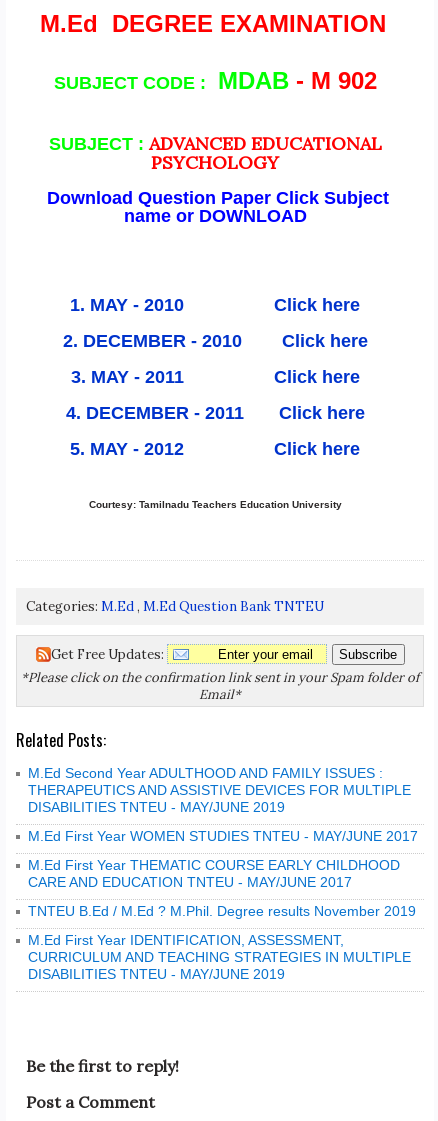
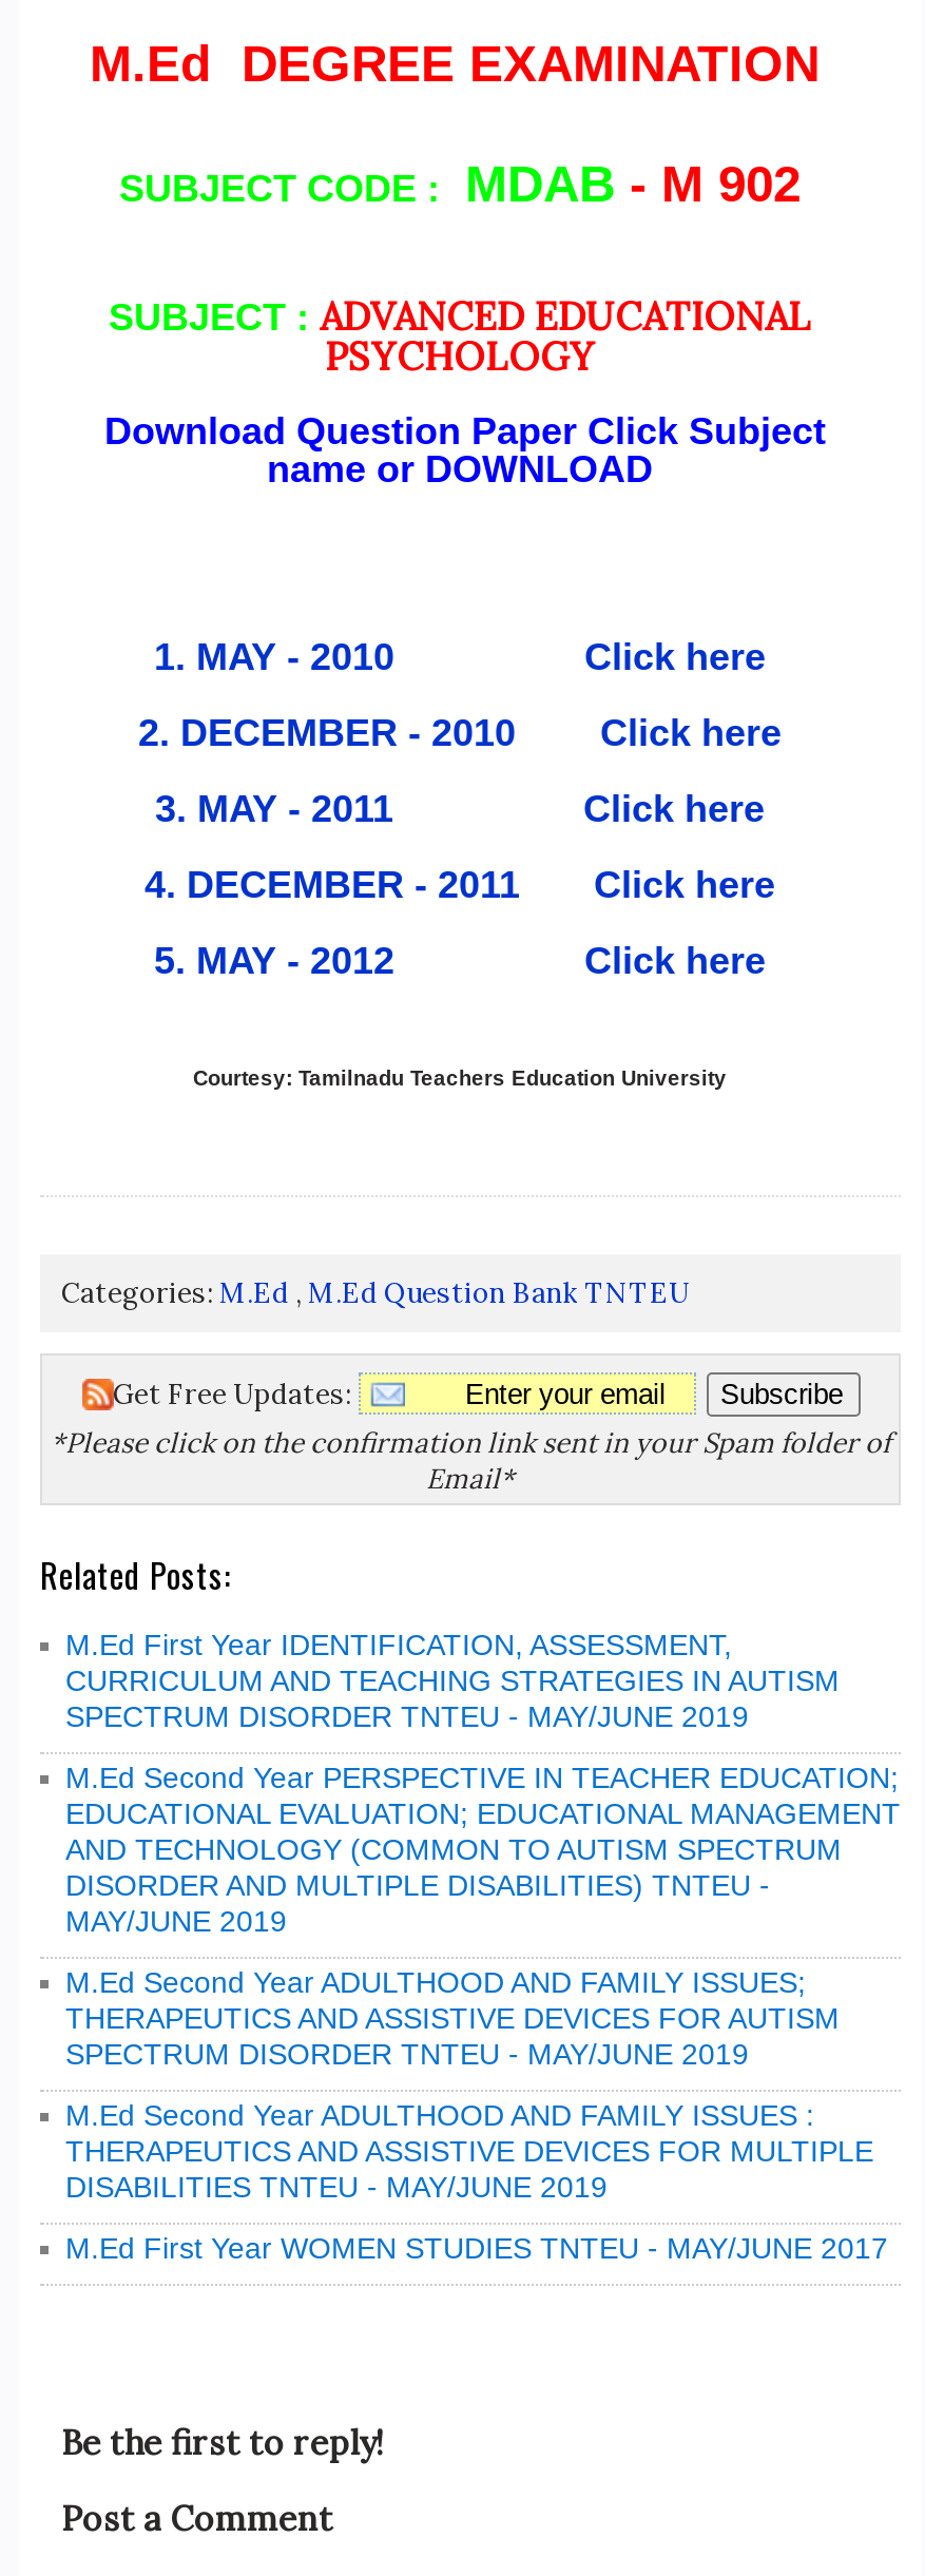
+ CURRICULUM AND TEACHING STRATEGIES IN AUTISM
+ SPECTRUM DISORDER TNTEU - MAY/JUNE 2019
+ M.Ed Second Year PERSPECTIVE IN TEACHER EDUCATION;
+ EDUCATIONAL EVALUATION; EDUCATIONAL MANAGEMENT
+ AND TECHNOLOGY (COMMON TO AUTISM SPECTRUM
+ DISORDER AND MULTIPLE DISABILITIES) TNTEU -
+ MAY/JUNE 2019
+ M.Ed Second Year ADULTHOOD AND FAMILY ISSUES;
+ THERAPEUTICS AND ASSISTIVE DEVICES FOR AUTISM
+ SPECTRUM DISORDER TNTEU - MAY/JUNE 2019

moved down: M.Ed Second Year ADULTHOOD AND FAMILY ISSUES : | THERAPEUTICS AND ASSISTIVE DEVICES FOR MULTIPLE | DISABILITIES TNTEU - MAY/JUNE 2019 | M.Ed First Year WOMEN STUDIES TNTEU - MAY/JUNE 2017

- M.Ed First Year THEMATIC COURSE EARLY CHILDHOOD
- CARE AND EDUCATION TNTEU - MAY/JUNE 2017
- TNTEU B.Ed / M.Ed ? M.Phil. Degree results November 2019
- CURRICULUM AND TEACHING STRATEGIES IN MULTIPLE
- DISABILITIES TNTEU - MAY/JUNE 2019

moved up: M.Ed First Year IDENTIFICATION, ASSESSMENT,
